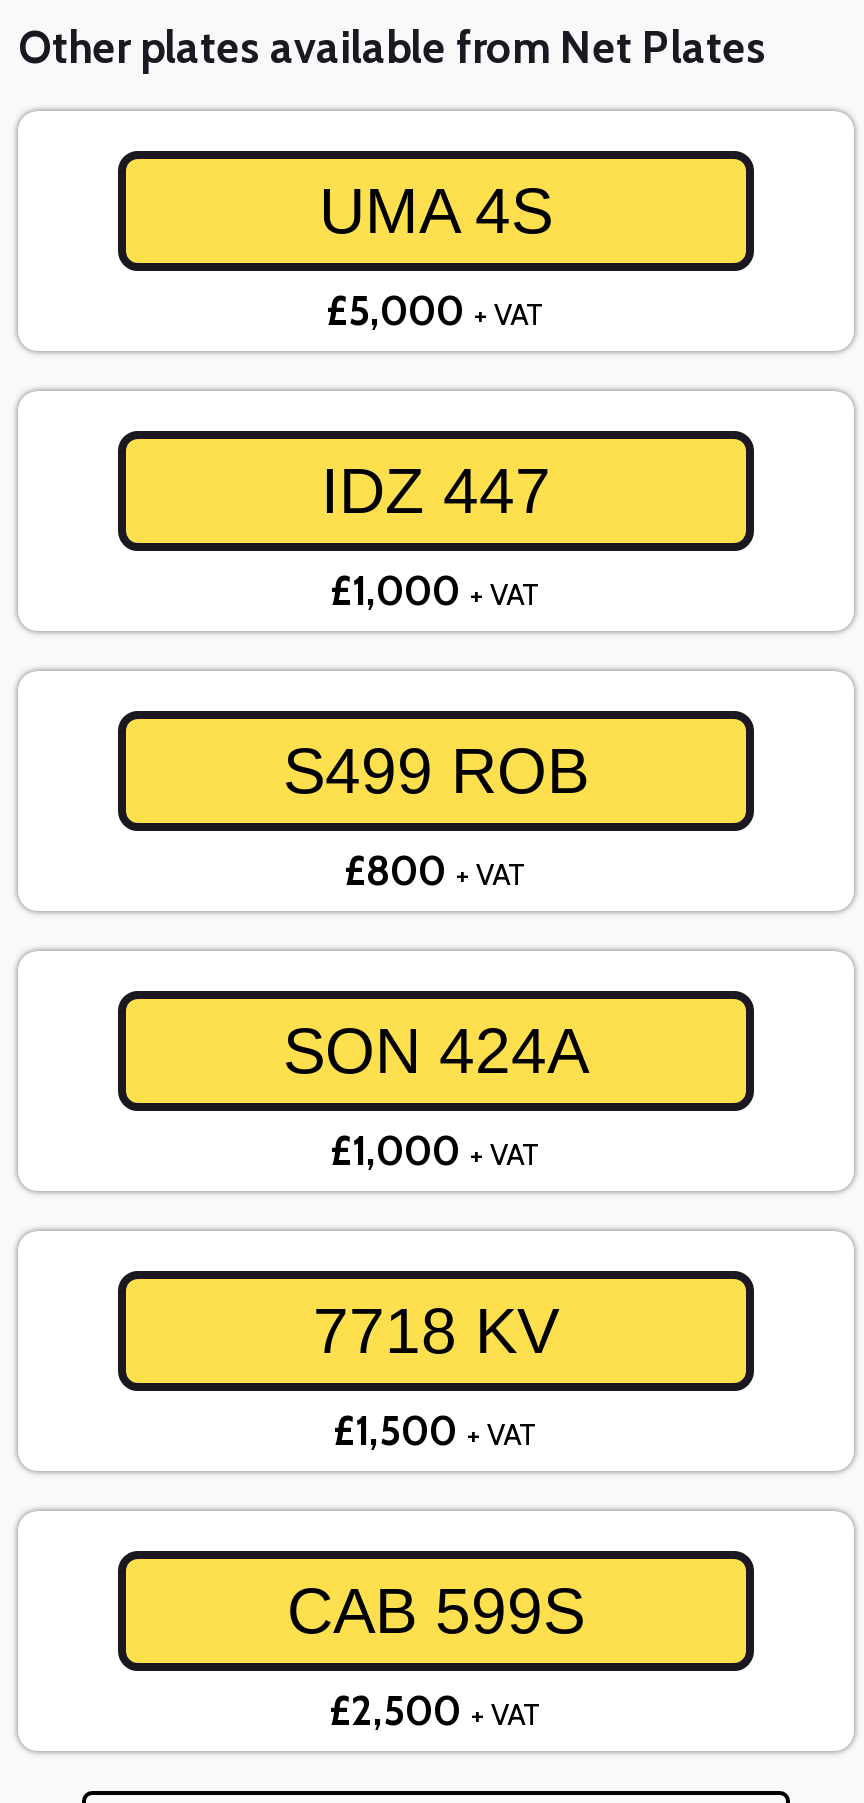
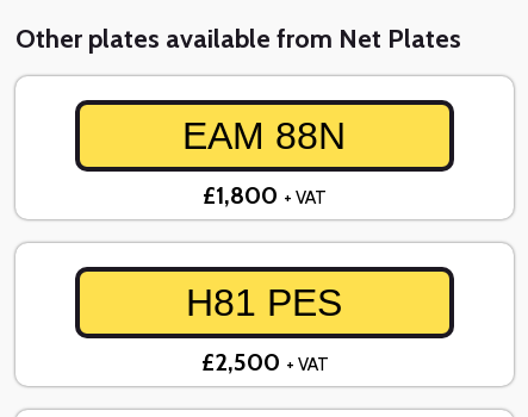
- UMA 4S
- £5,000 + VAT
- IDZ 447
- £1,000 + VAT
- S499 ROB
- £800 + VAT
- SON 424A
- £1,000 + VAT
- 7718 KV
- £1,500 + VAT
- CAB 599S
+ EAM 88N
+ £1,800 + VAT
+ H81 PES
